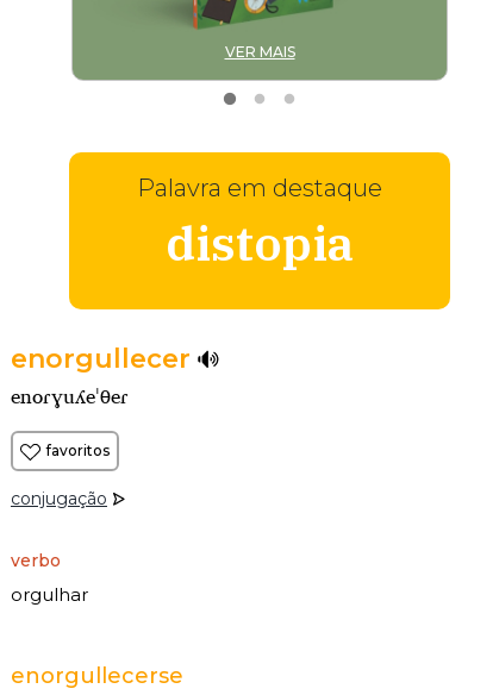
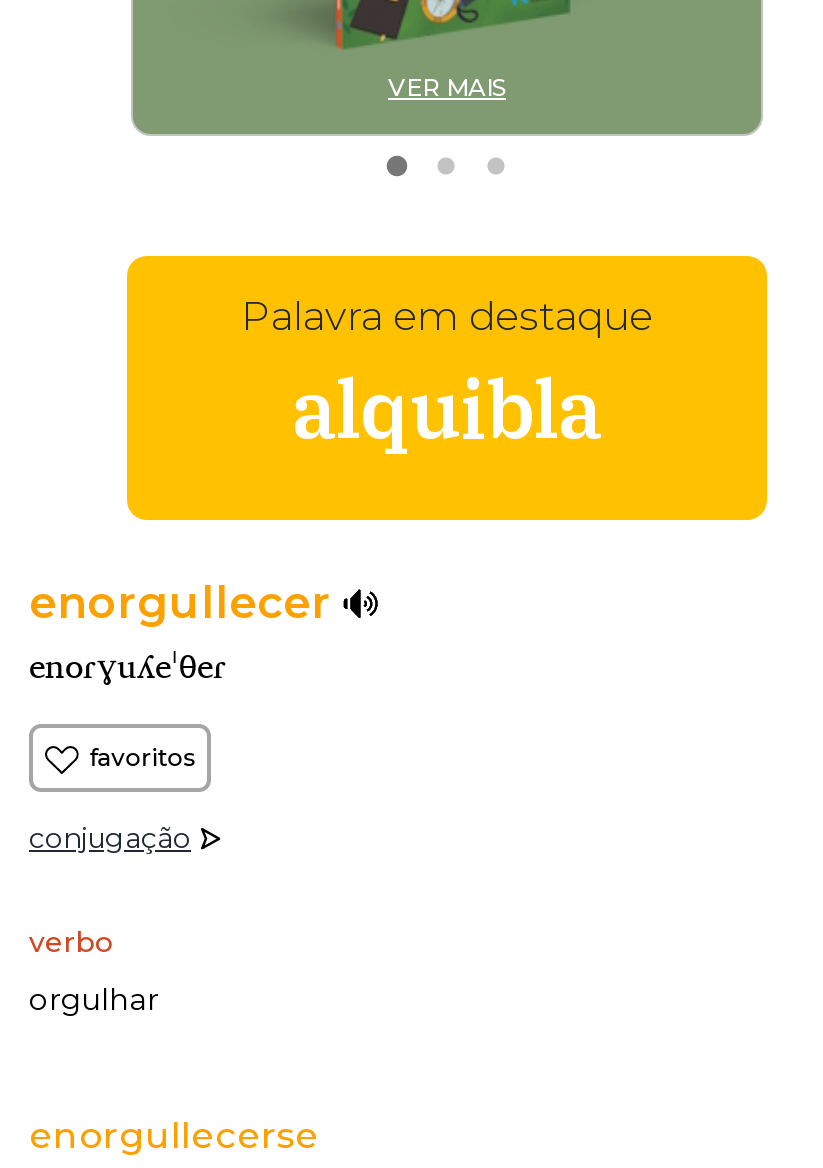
- distopia
+ alquibla
